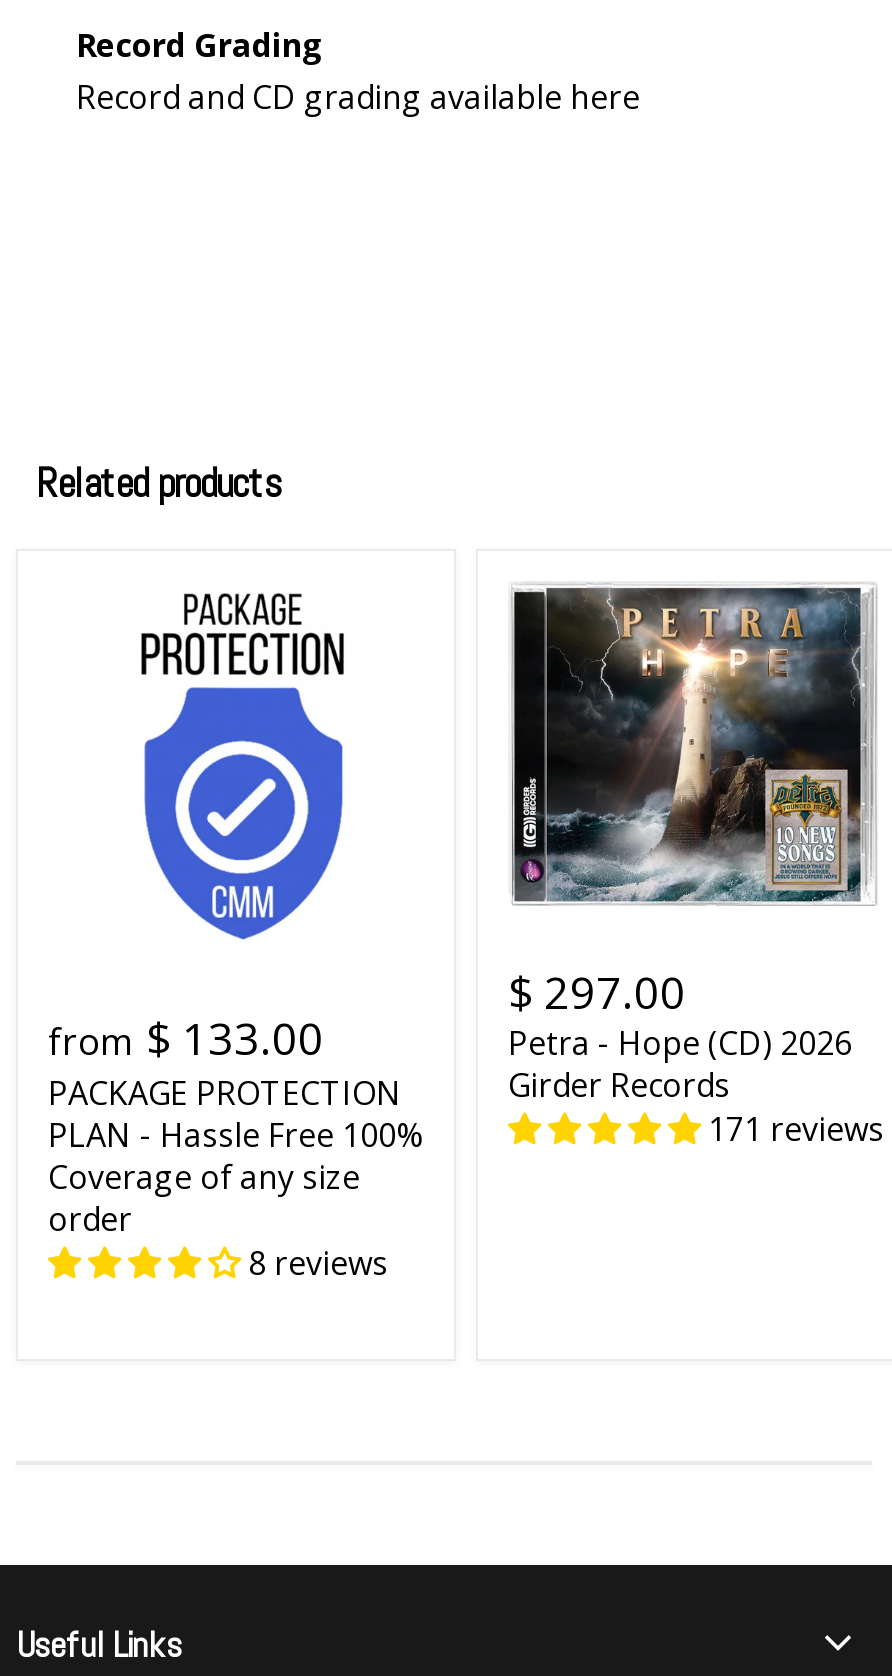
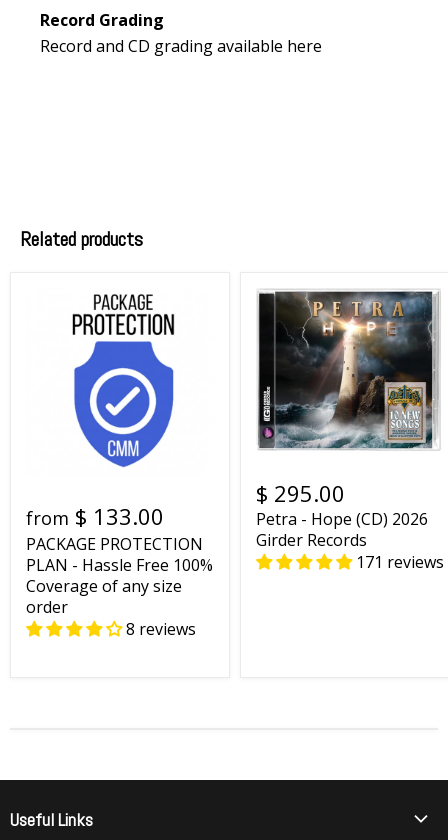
- $ 297.00
+ $ 295.00
